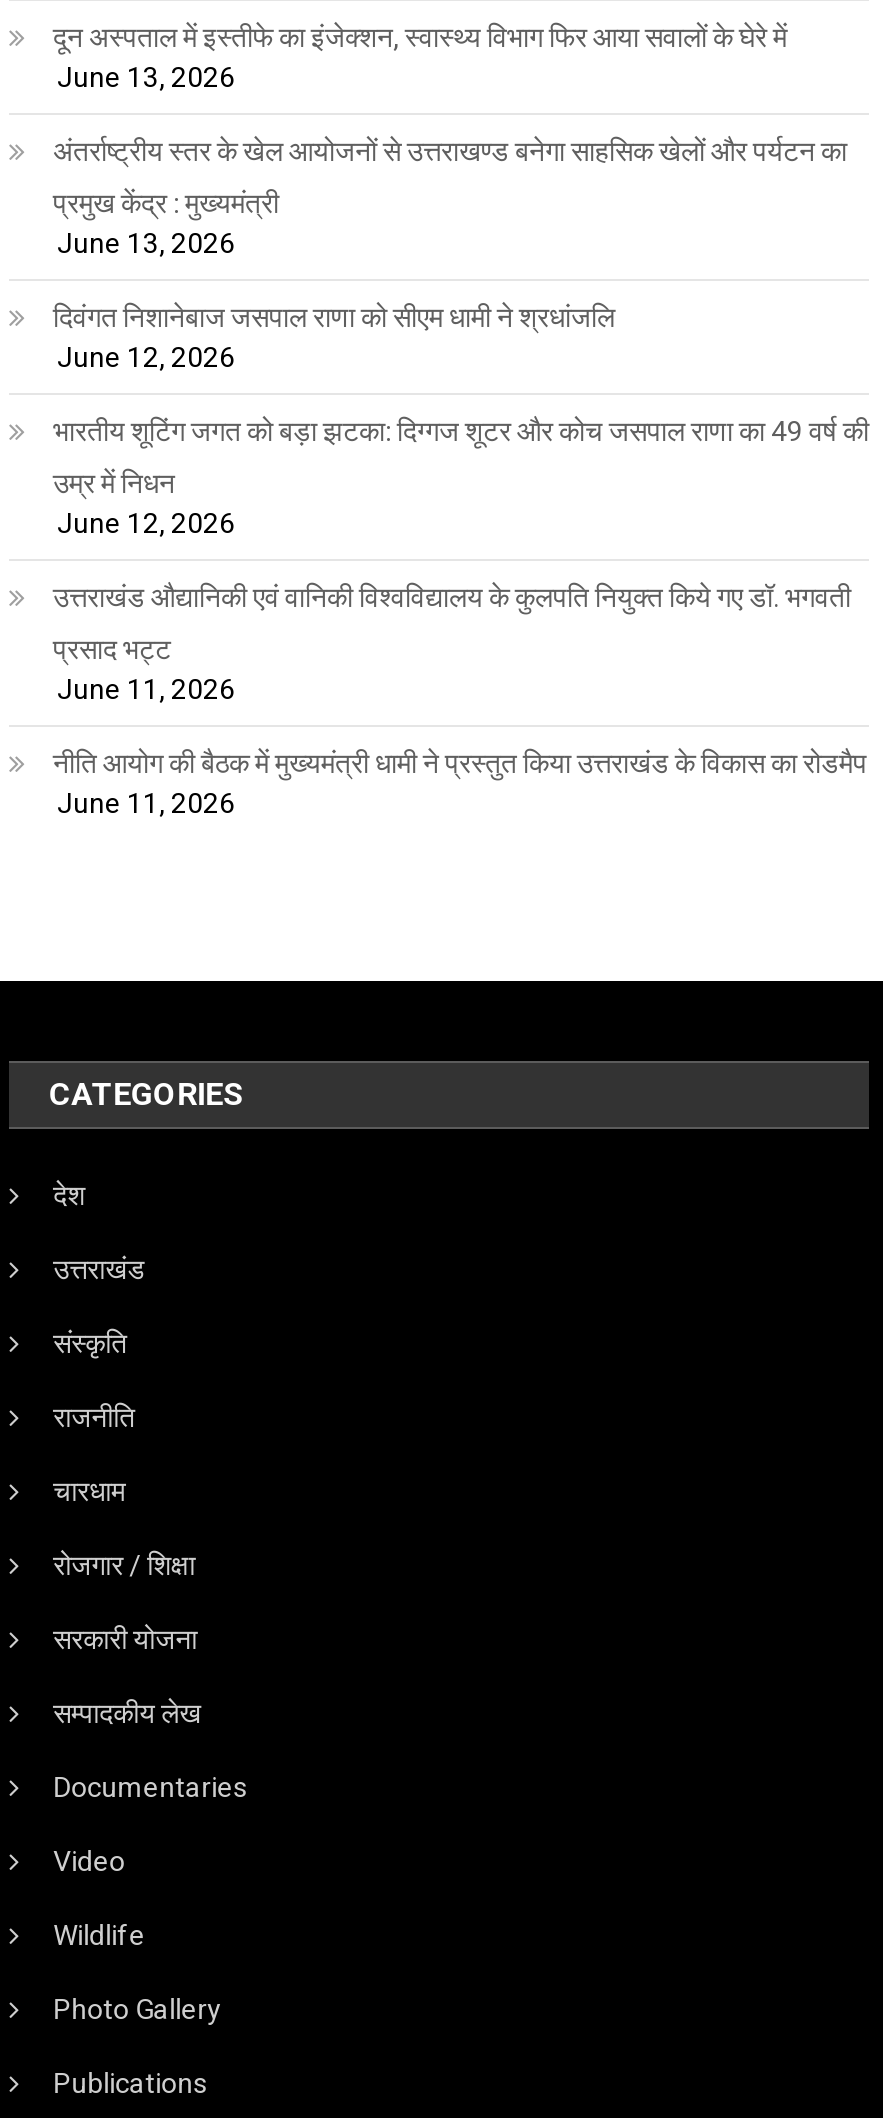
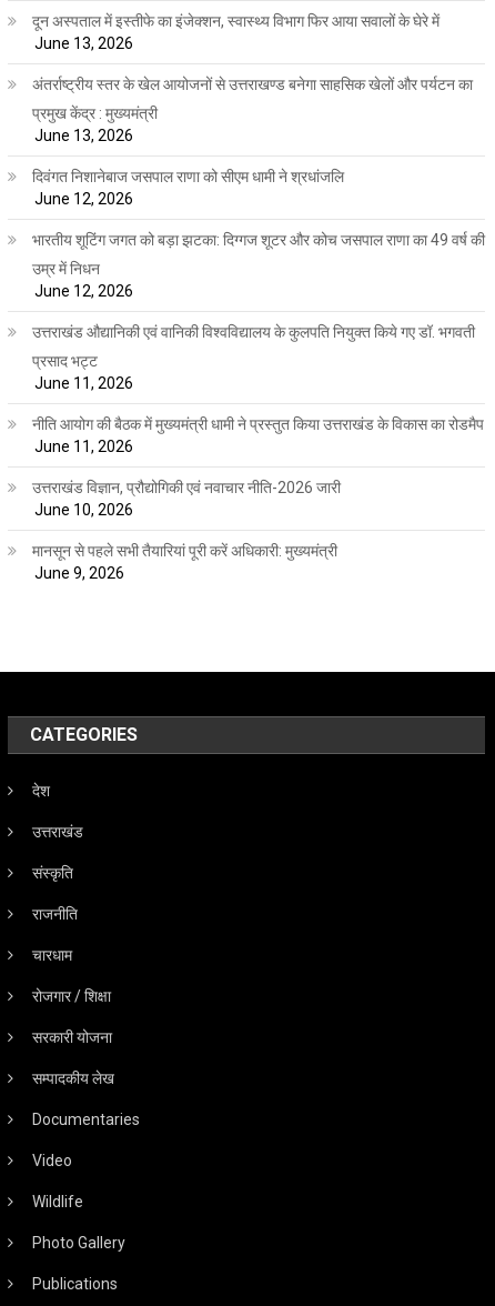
+ उत्तराखंड विज्ञान, प्रौद्योगिकी एवं नवाचार नीति-2026 जारी
+ June 10, 2026
+ मानसून से पहले सभी तैयारियां पूरी करें अधिकारी: मुख्यमंत्री
+ June 9, 2026
